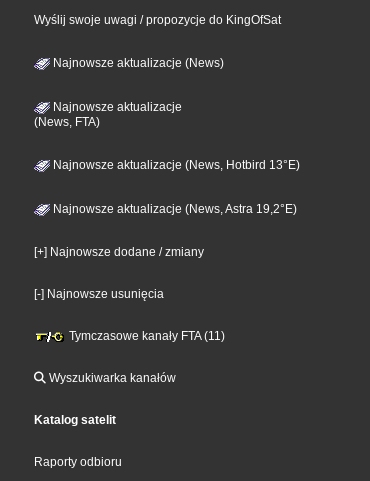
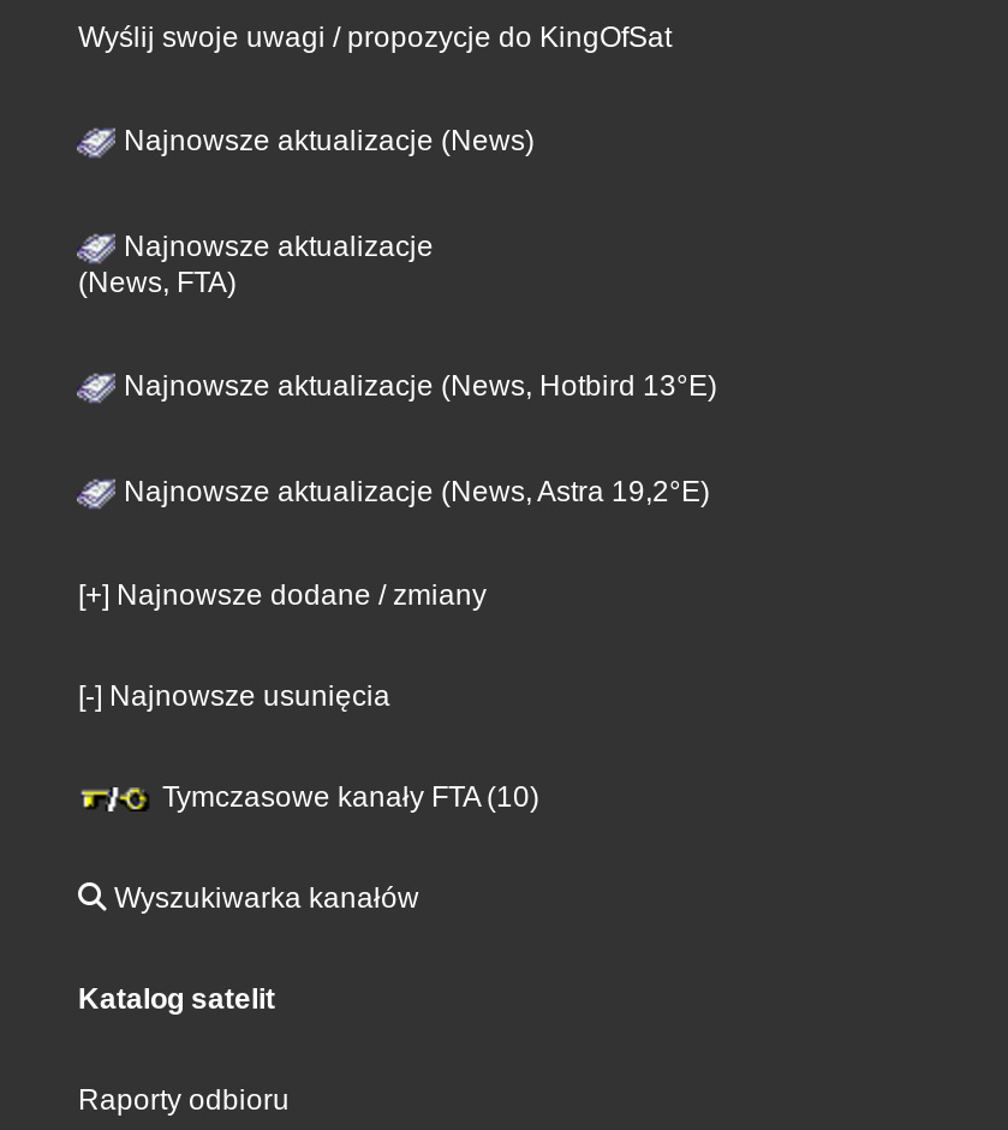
- Tymczasowe kanały FTA (11)
+ Tymczasowe kanały FTA (10)
